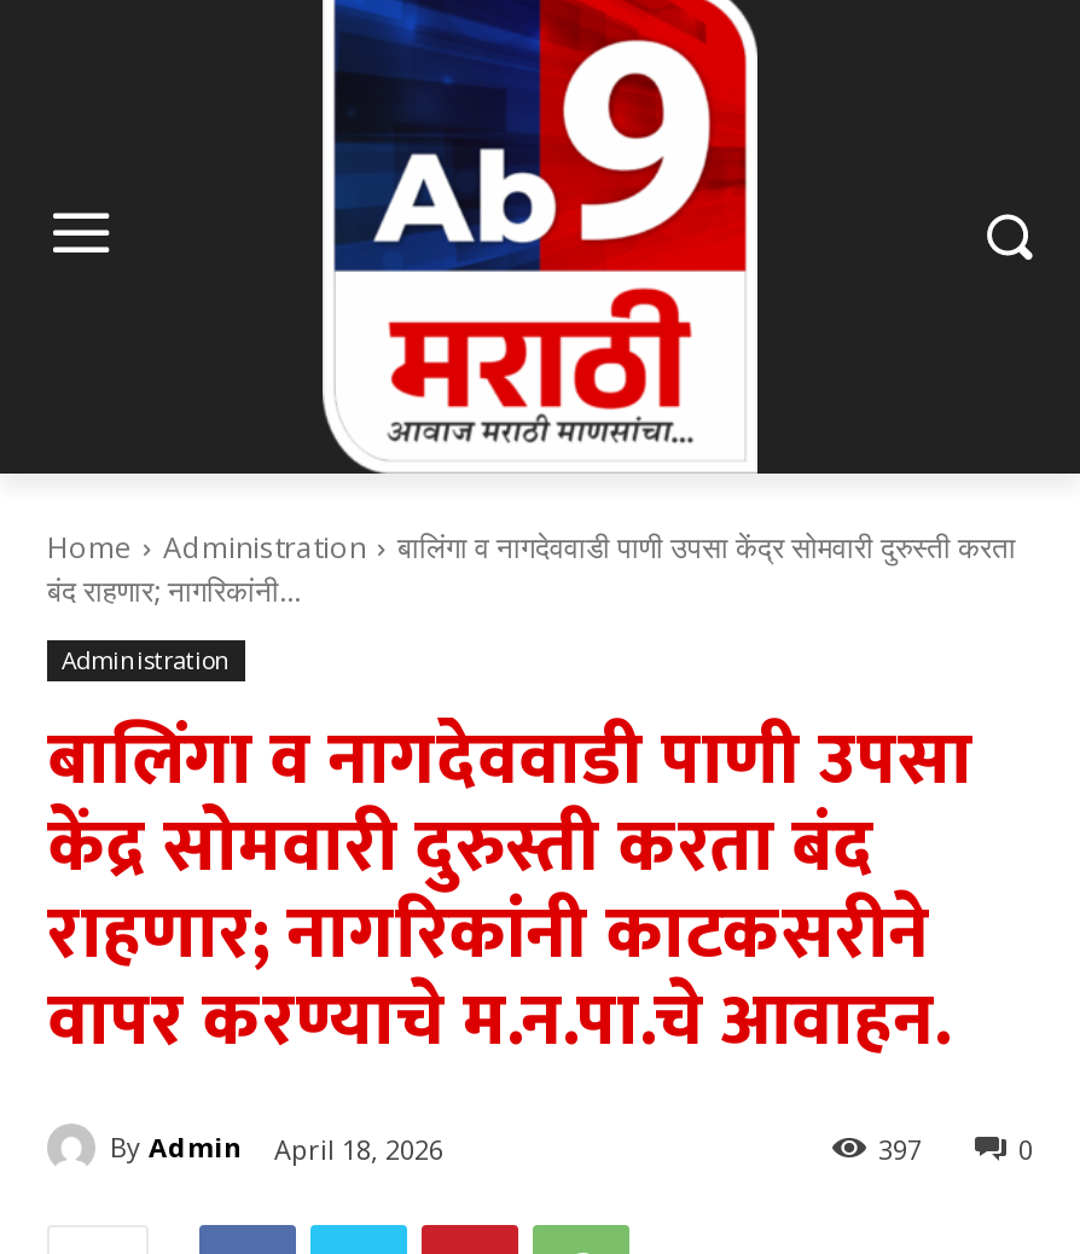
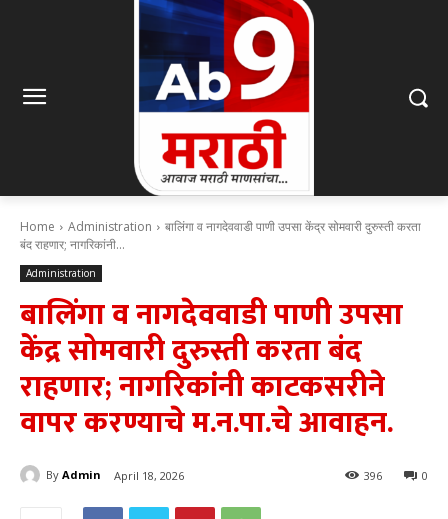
- 397
+ 396
